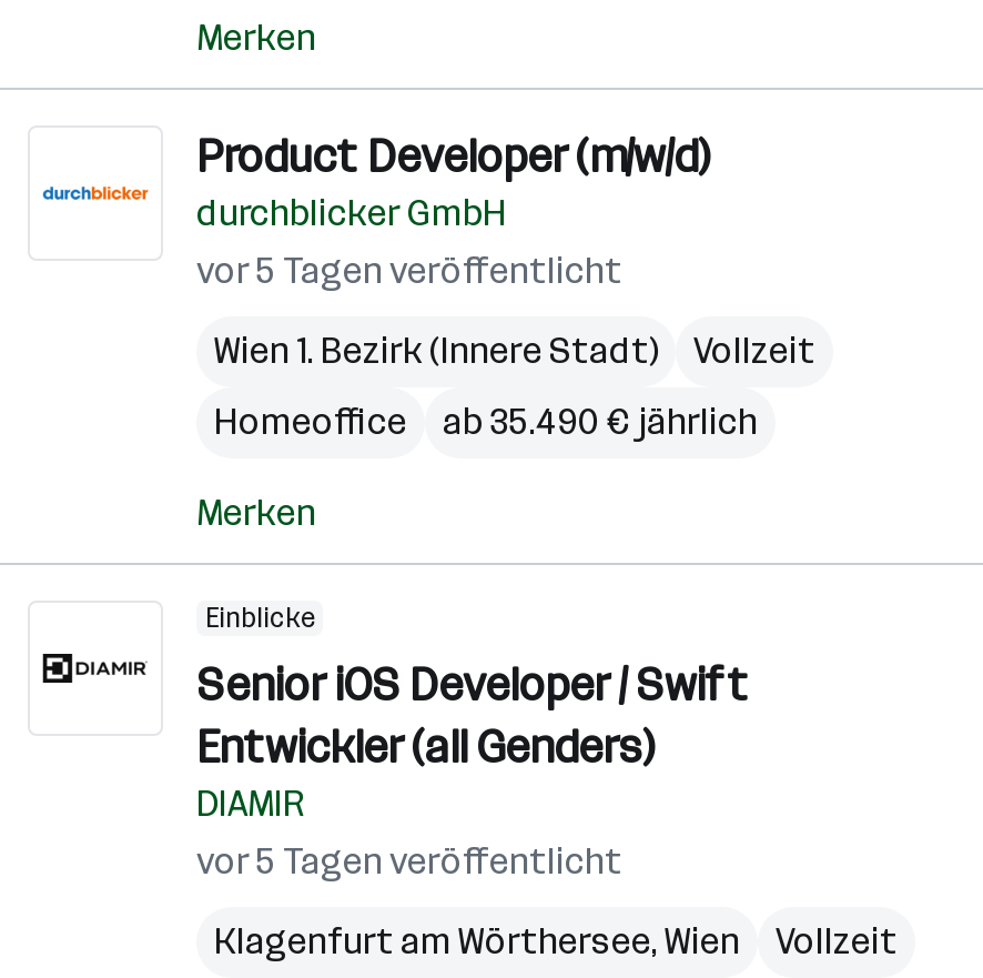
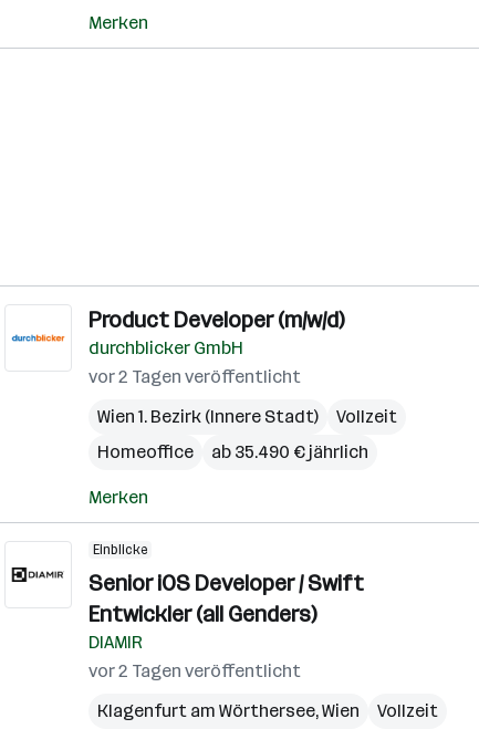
- vor 5 Tagen veröffentlicht
+ vor 2 Tagen veröffentlicht

- vor 5 Tagen veröffentlicht
+ vor 2 Tagen veröffentlicht
